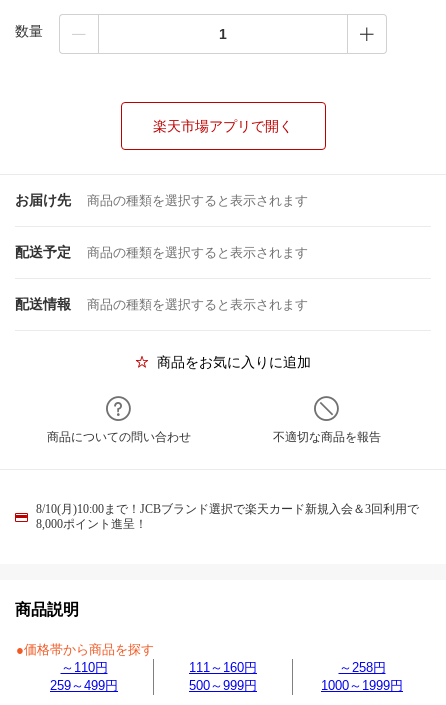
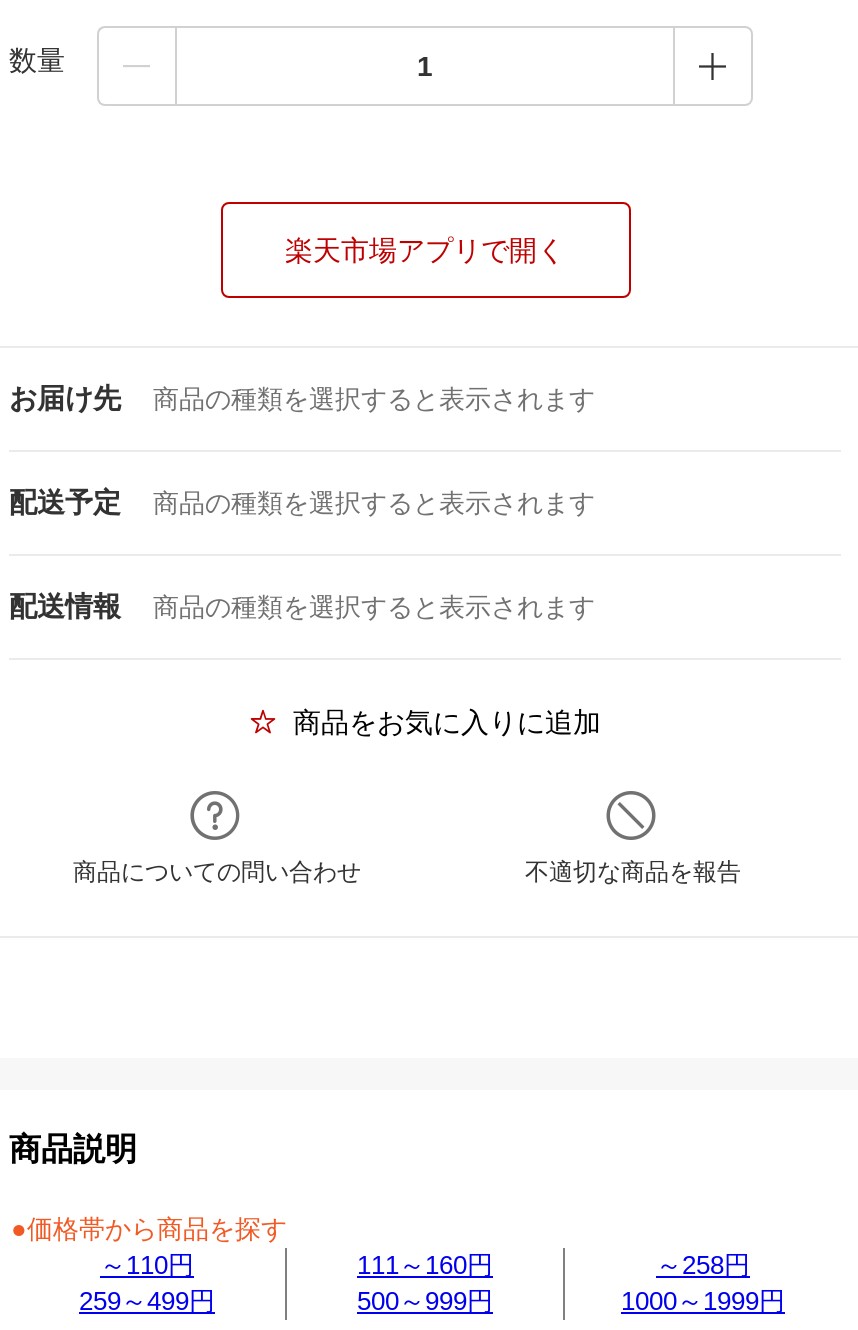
- 8/10(月)10:00まで！JCBブランド選択で楽天カード新規入会＆3回利用で
- 8,000ポイント進呈！
